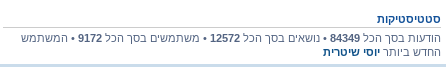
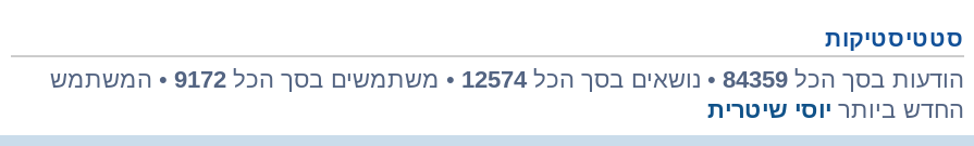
- הודעות בסך הכל 84349 • נושאים בסך הכל 12572 • משתמשים בסך הכל 9172 • המשתמש
+ הודעות בסך הכל 84359 • נושאים בסך הכל 12574 • משתמשים בסך הכל 9172 • המשתמש
